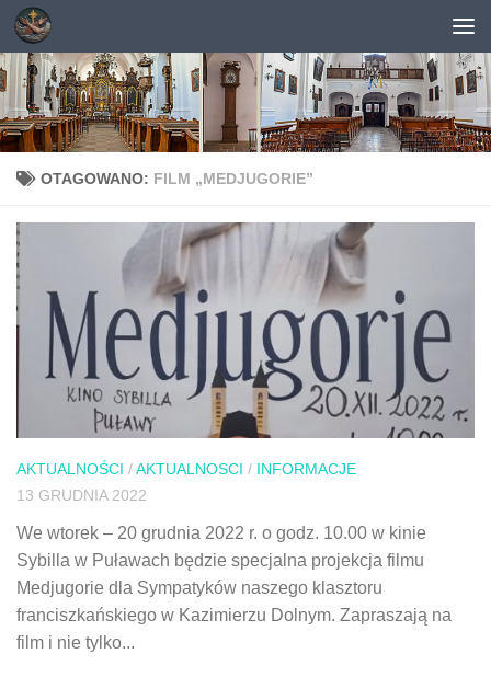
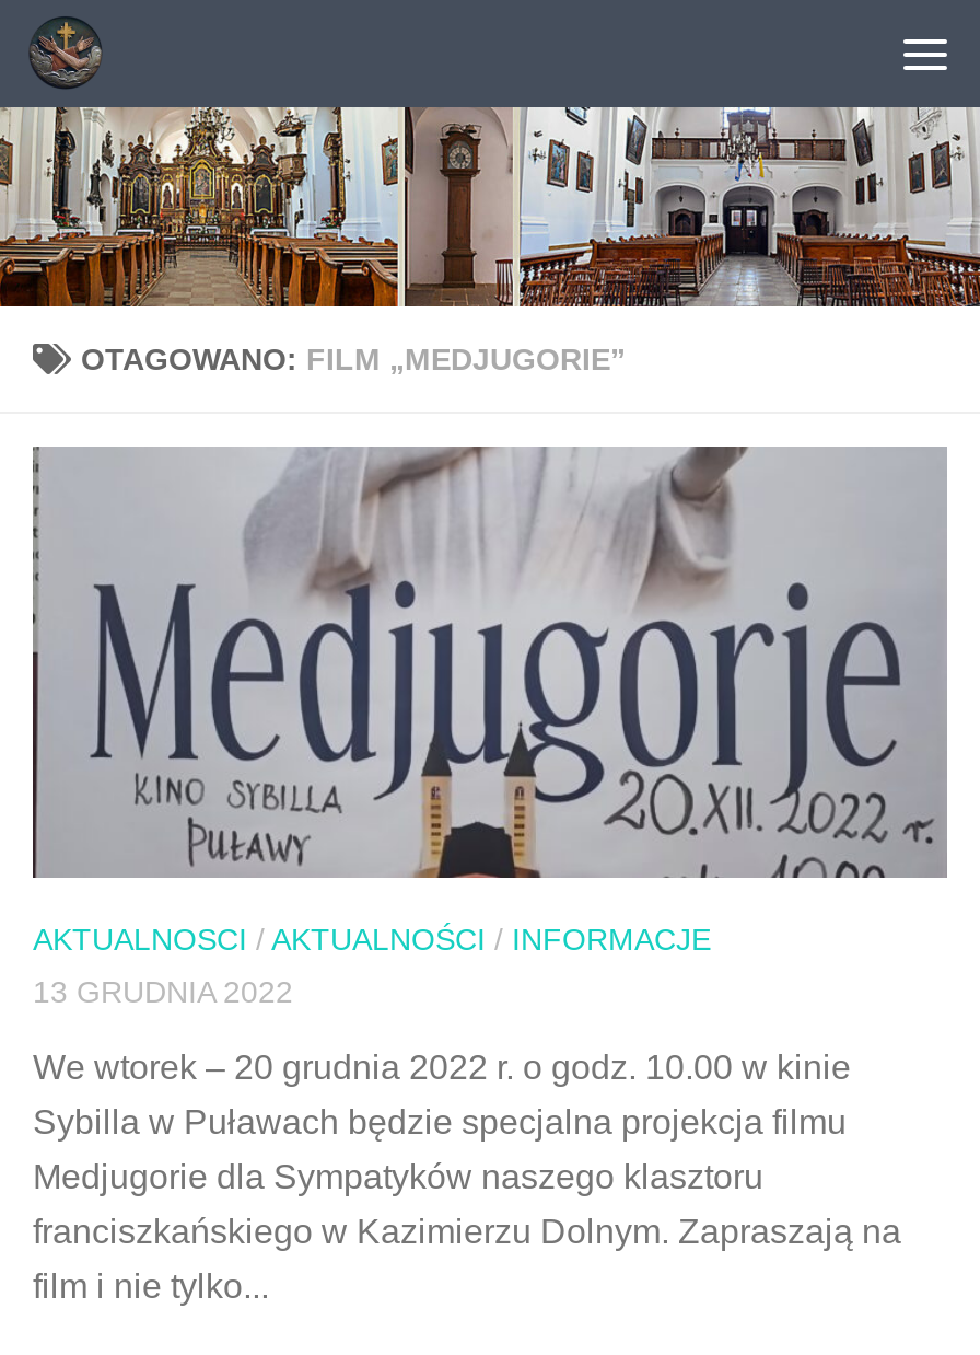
- AKTUALNOŚCI / AKTUALNOSCI / INFORMACJE
+ AKTUALNOSCI / AKTUALNOŚCI / INFORMACJE
